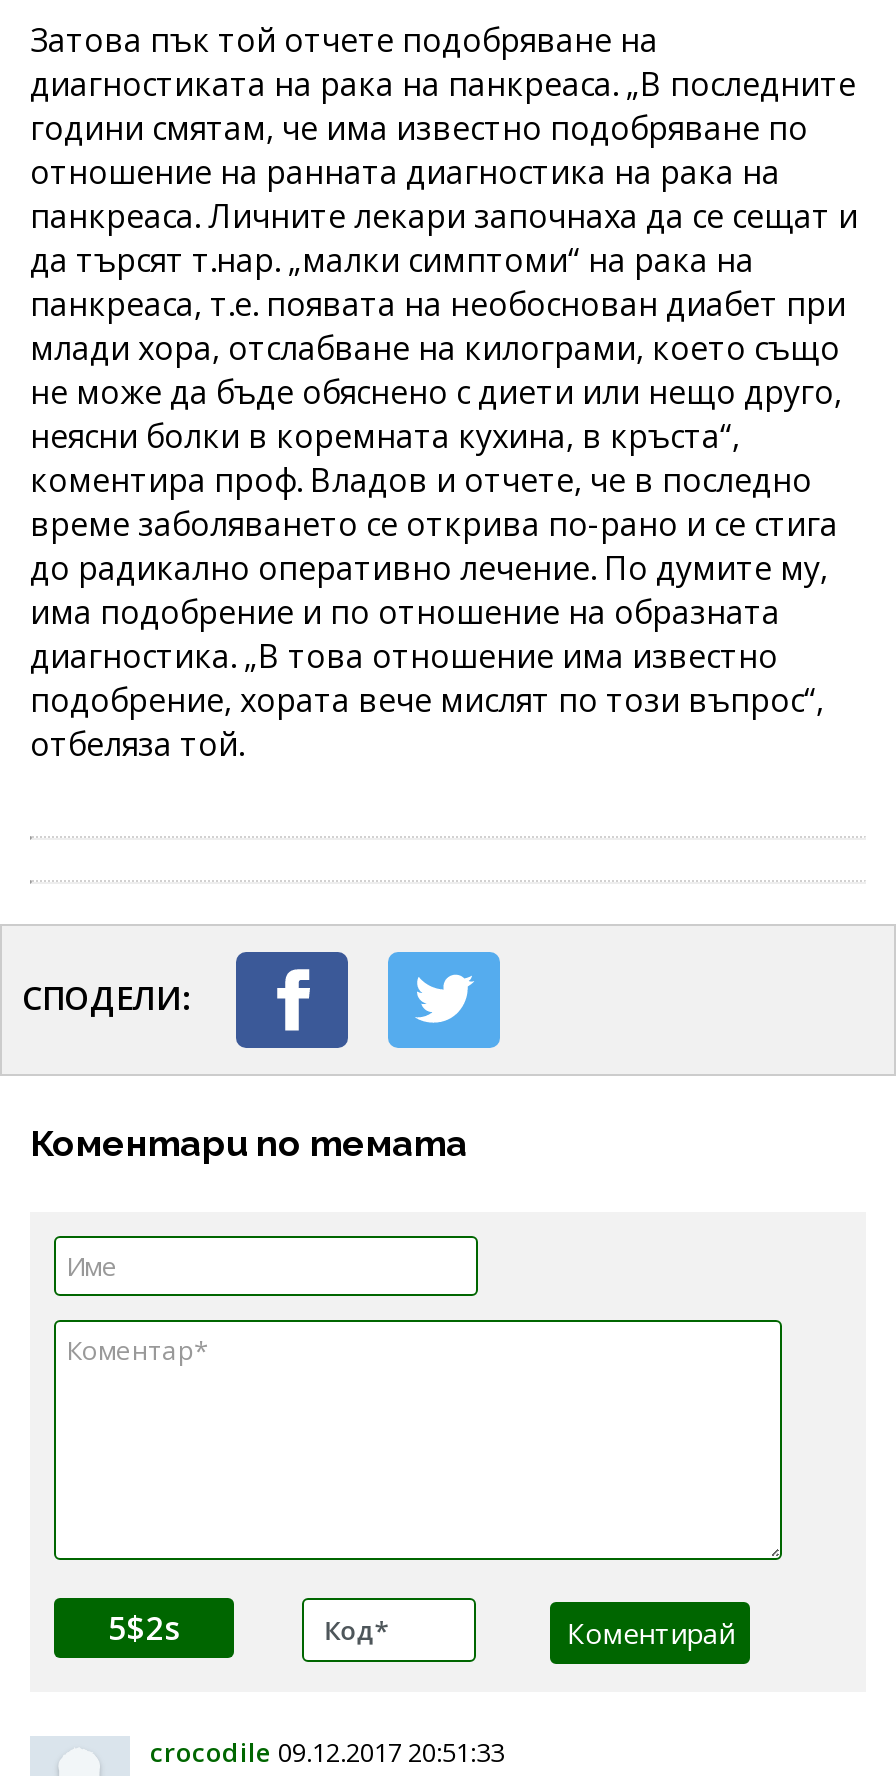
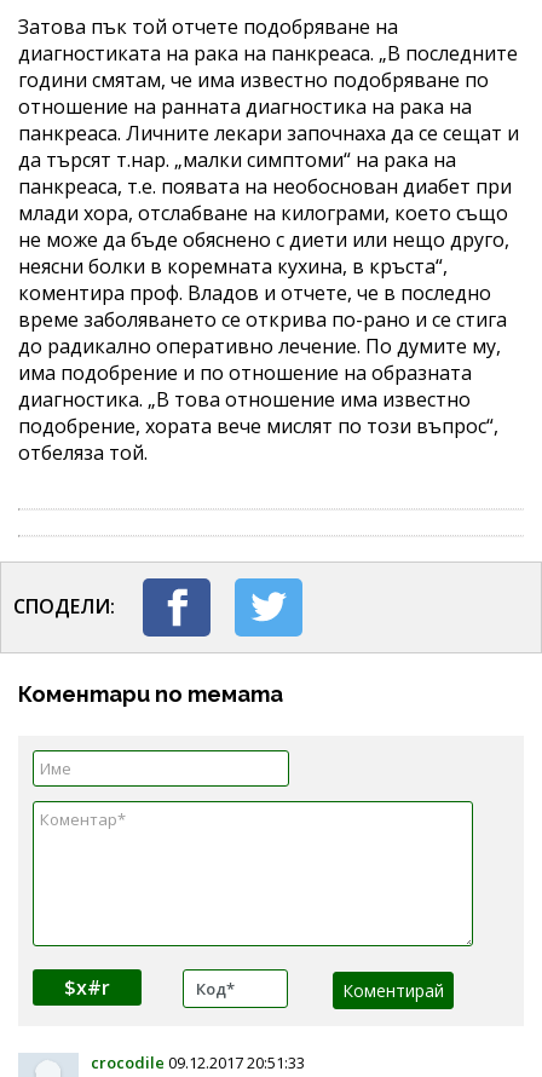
- 5$2s
+ $x#r
